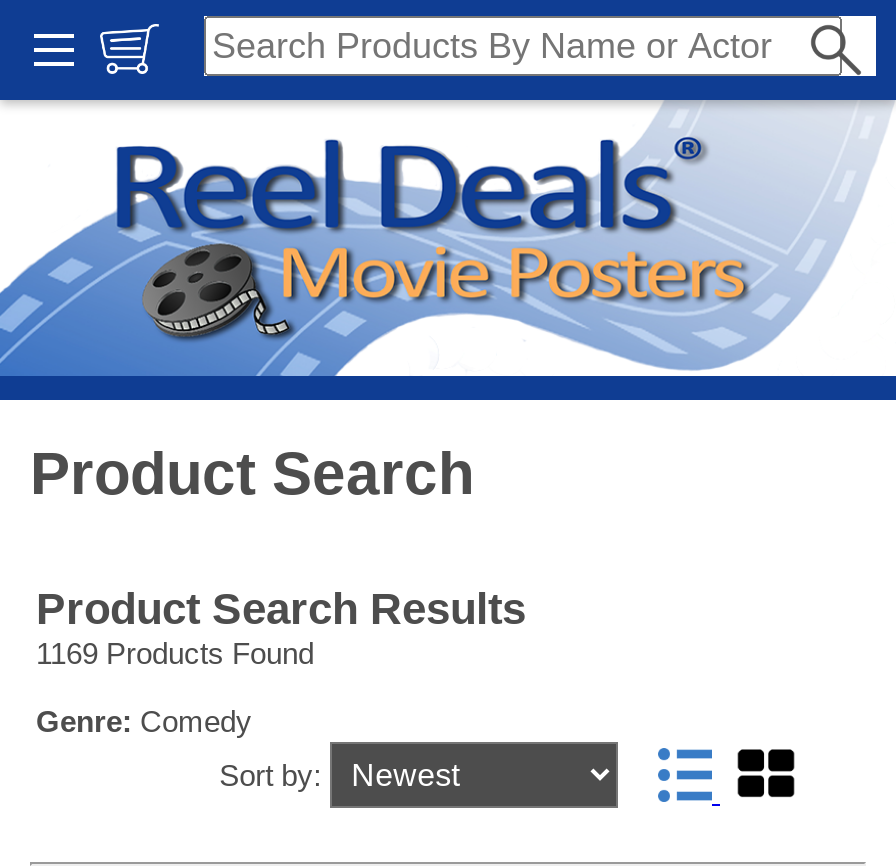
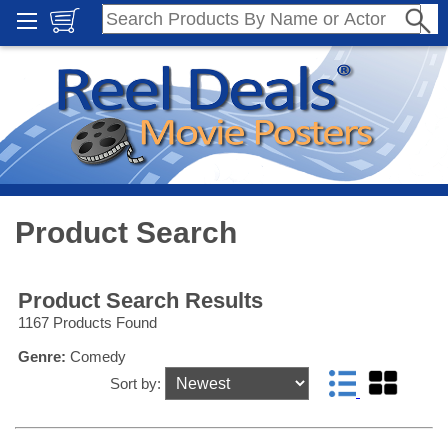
- 1169 Products Found
+ 1167 Products Found
